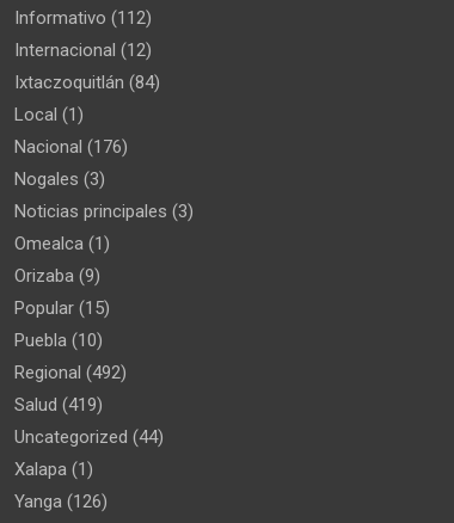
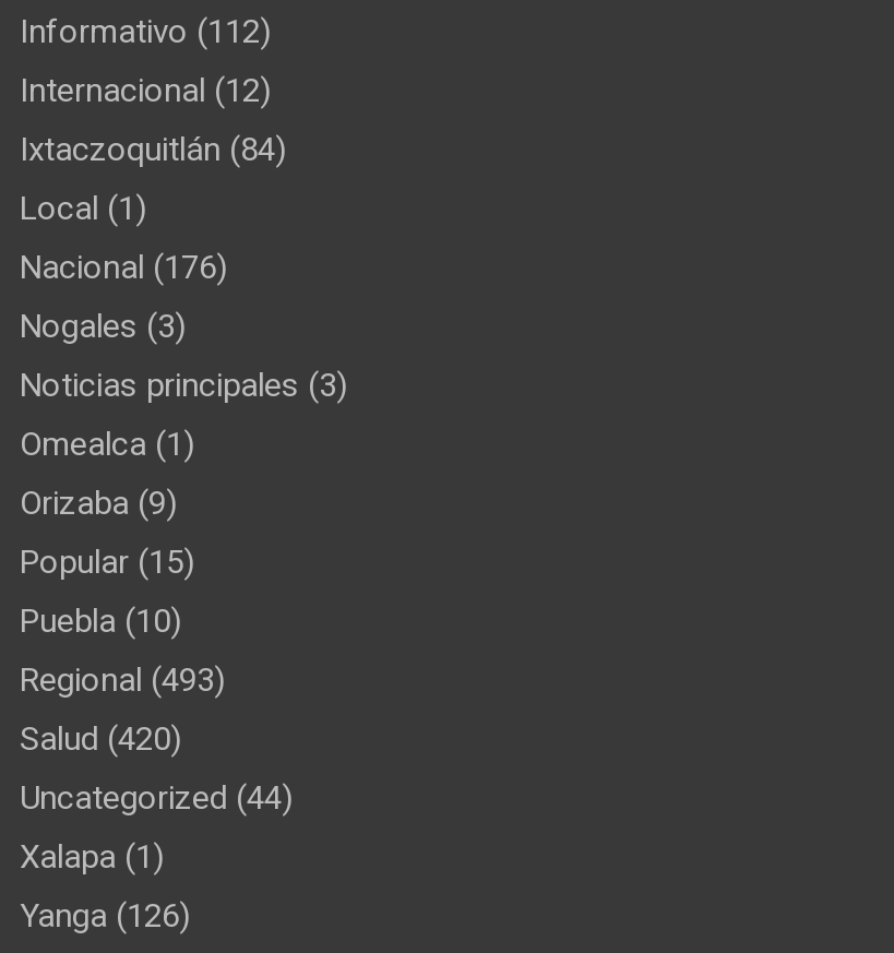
- Regional (492)
+ Regional (493)

- Salud (419)
+ Salud (420)
